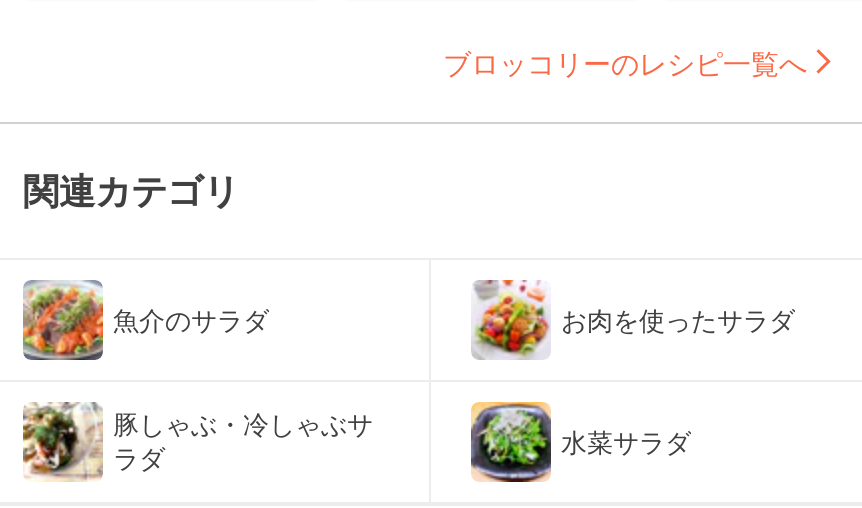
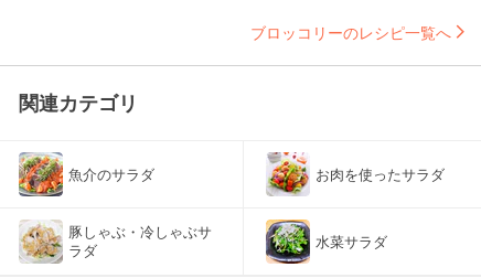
- [image]
+ [image]
